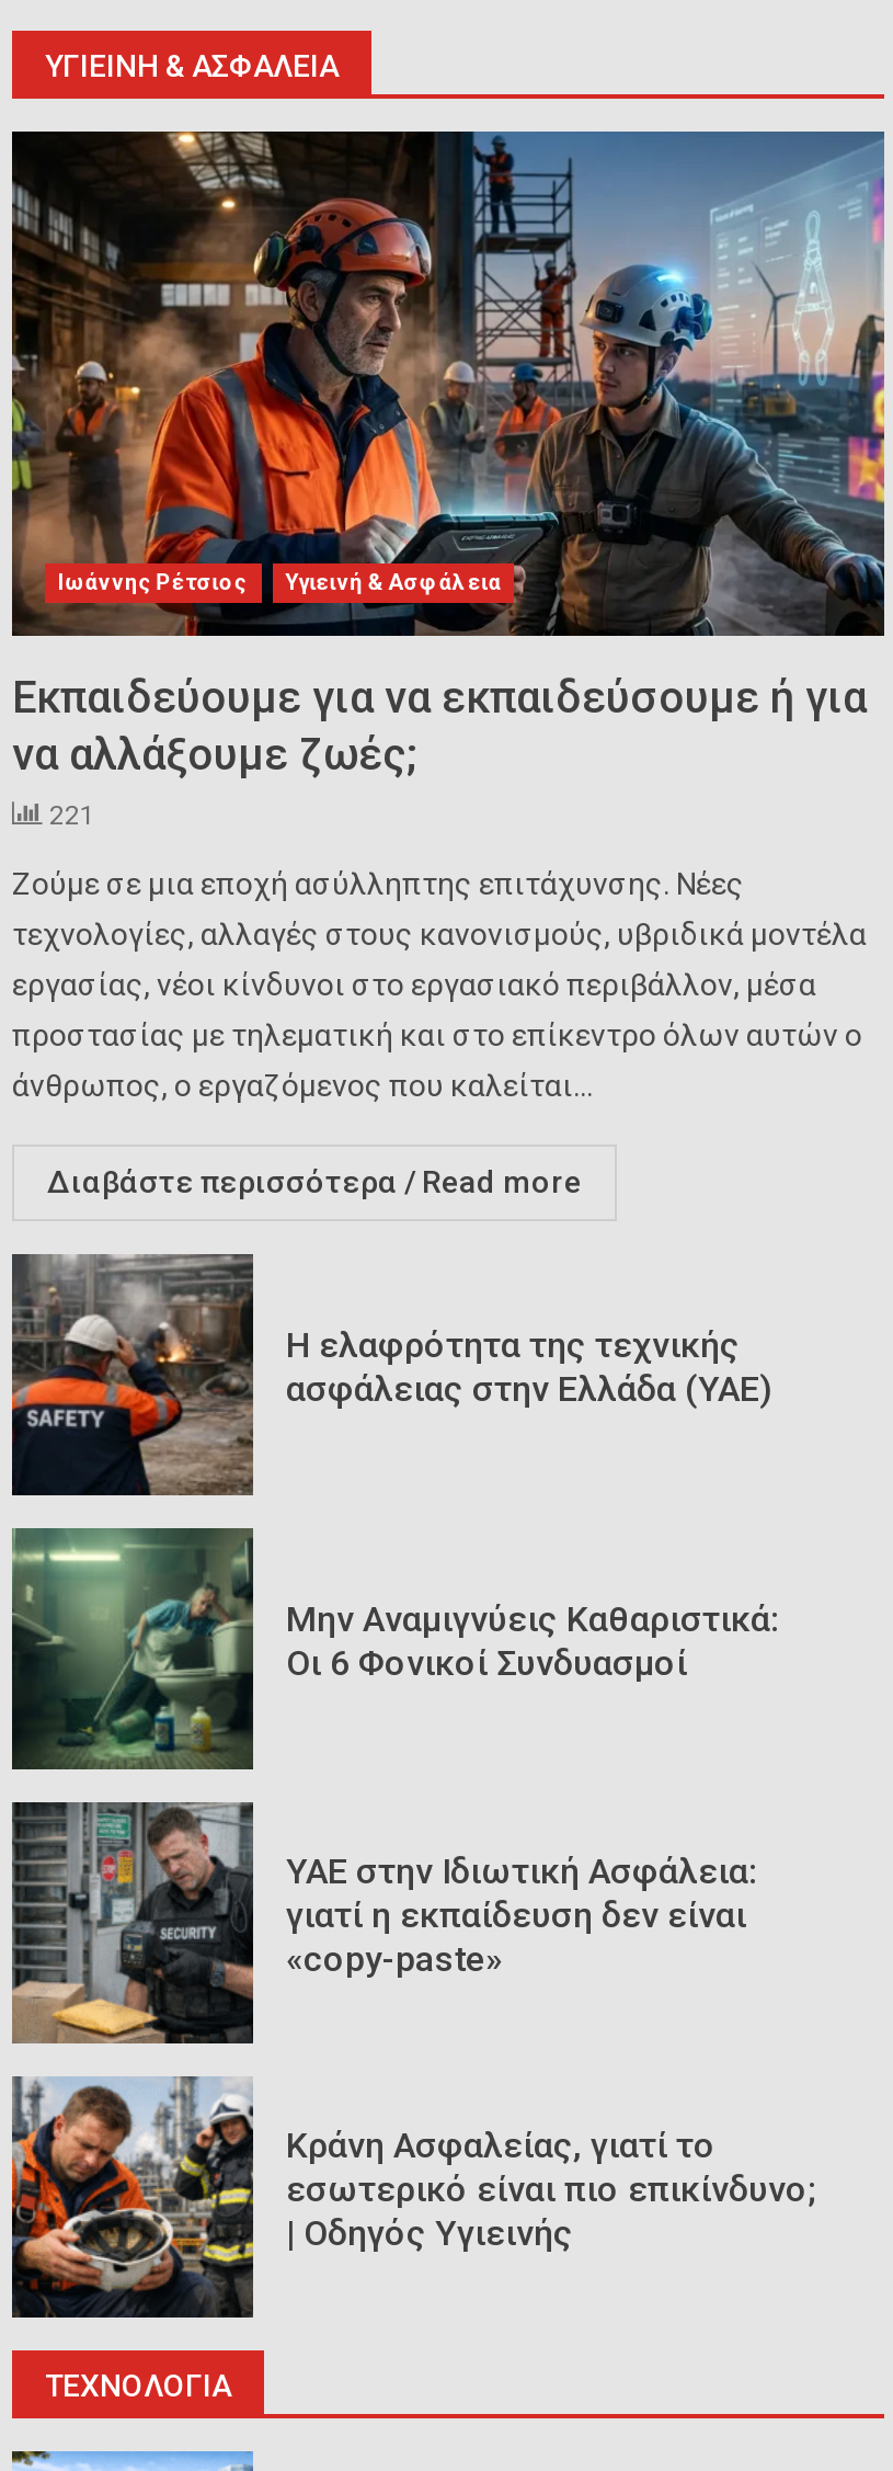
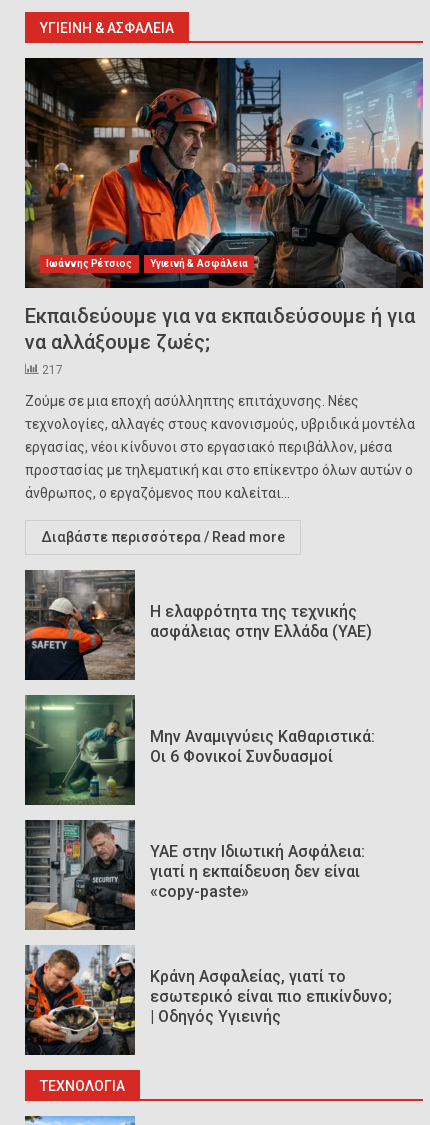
- 221
+ 217
